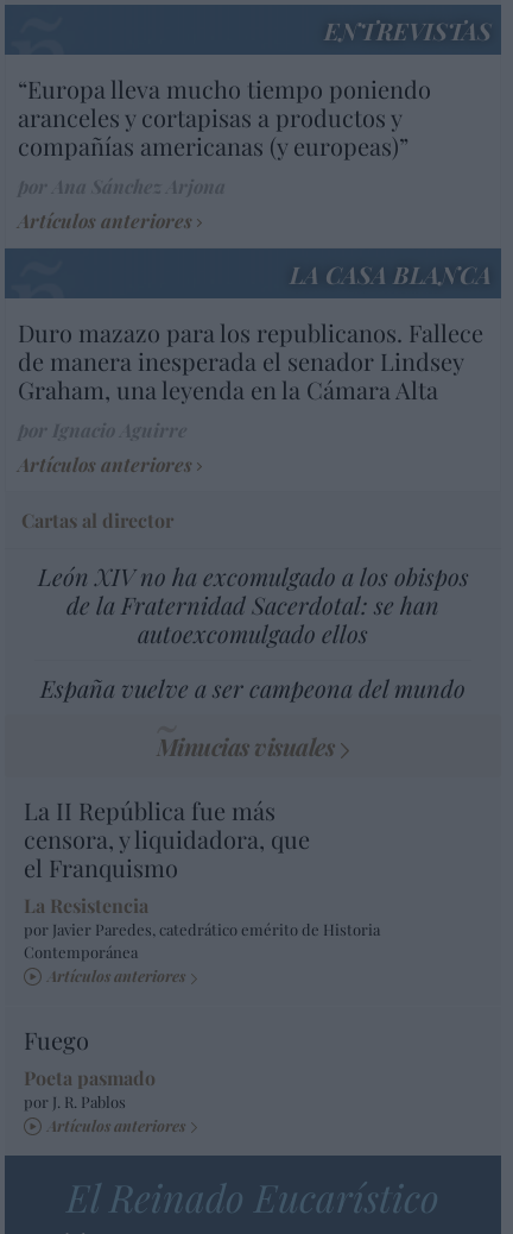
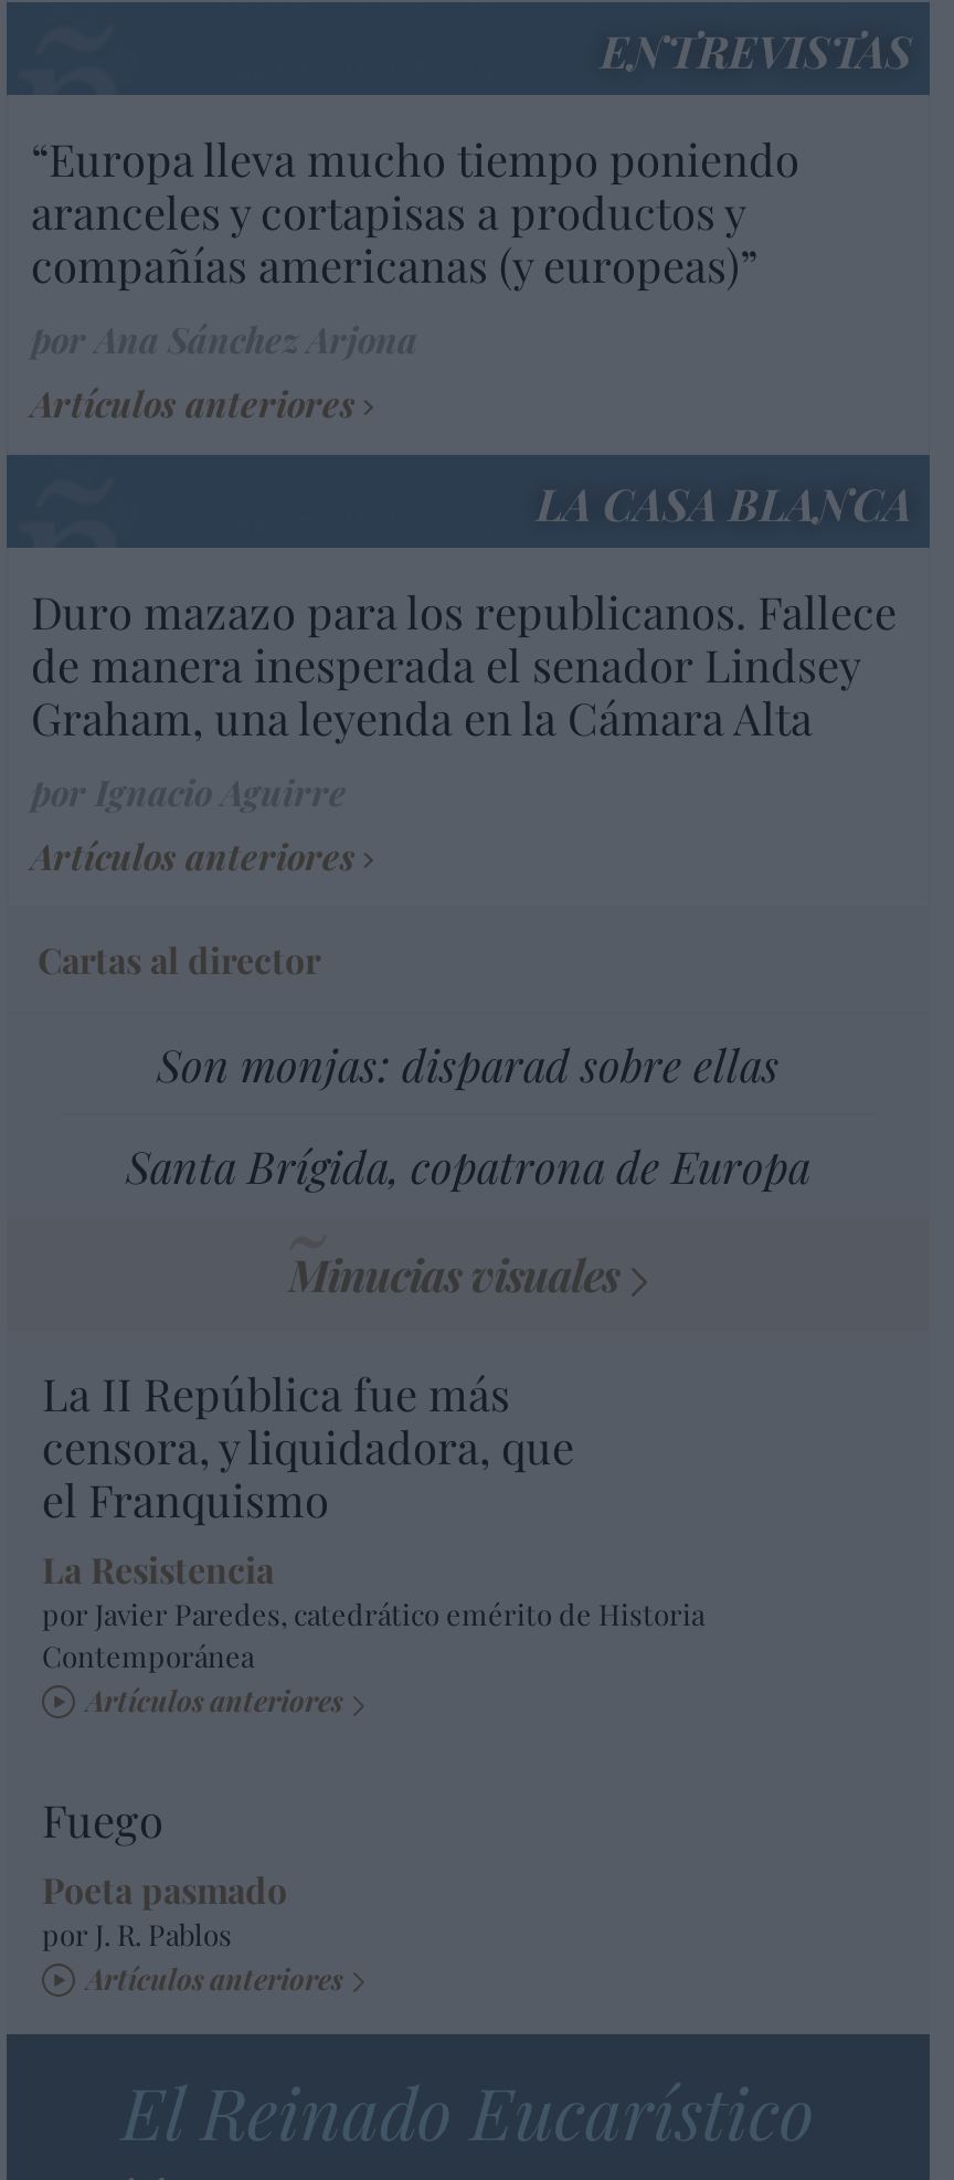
- León XIV no ha excomulgado a los obispos
- de la Fraternidad Sacerdotal: se han
- autoexcomulgado ellos
+ Son monjas: disparad sobre ellas

- España vuelve a ser campeona del mundo
+ Santa Brígida, copatrona de Europa
